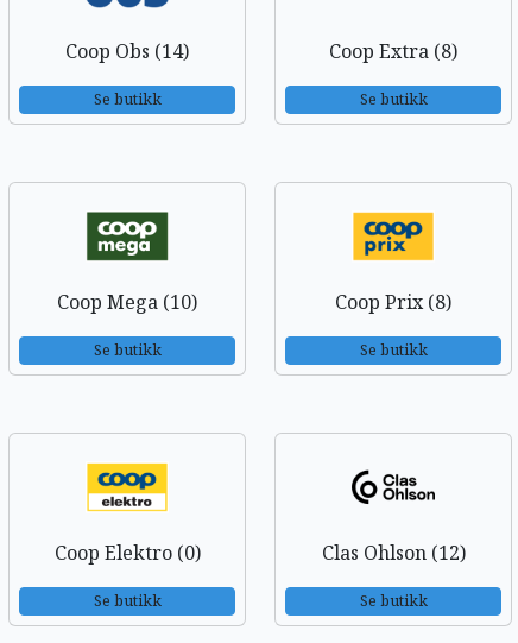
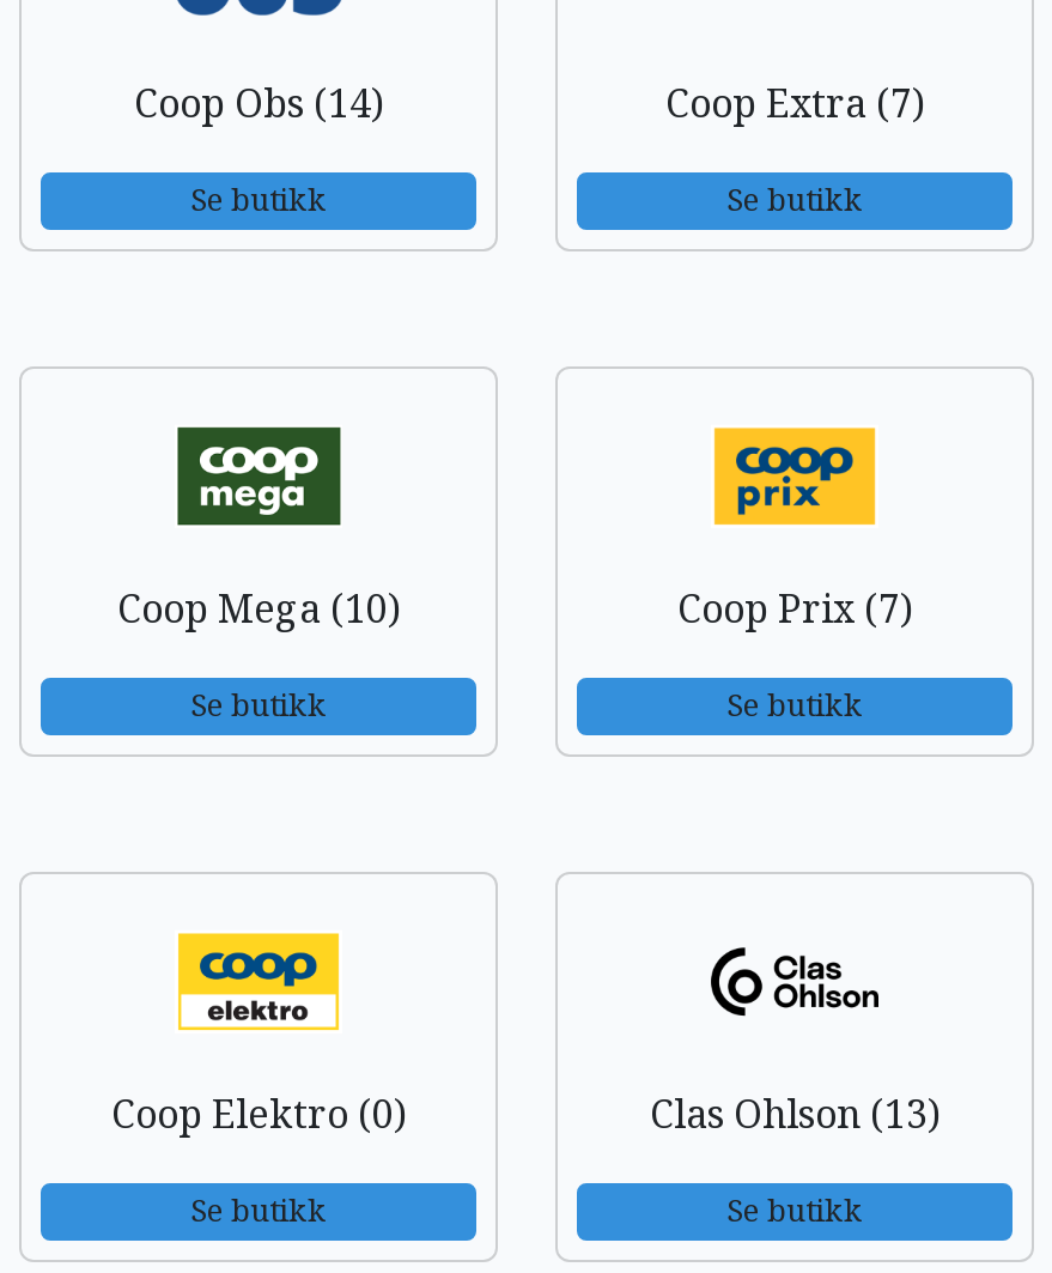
- Coop Extra (8)
+ Coop Extra (7)

- Coop Prix (8)
+ Coop Prix (7)

- Clas Ohlson (12)
+ Clas Ohlson (13)
